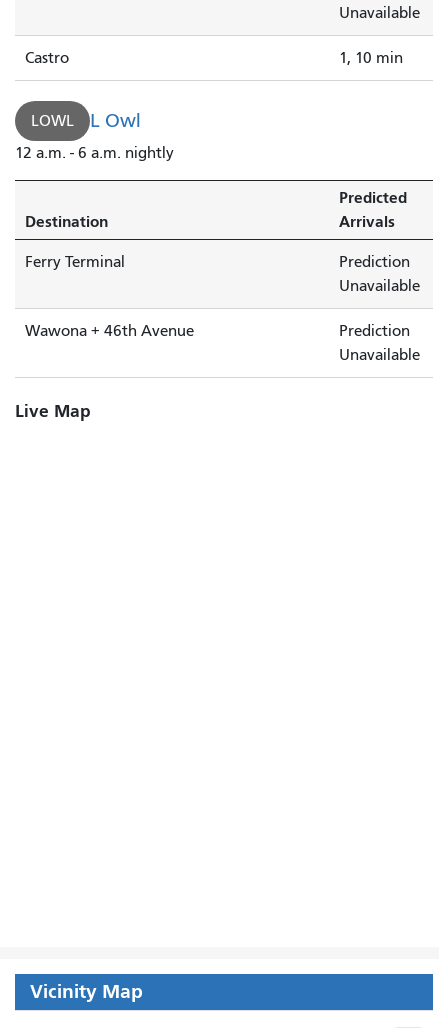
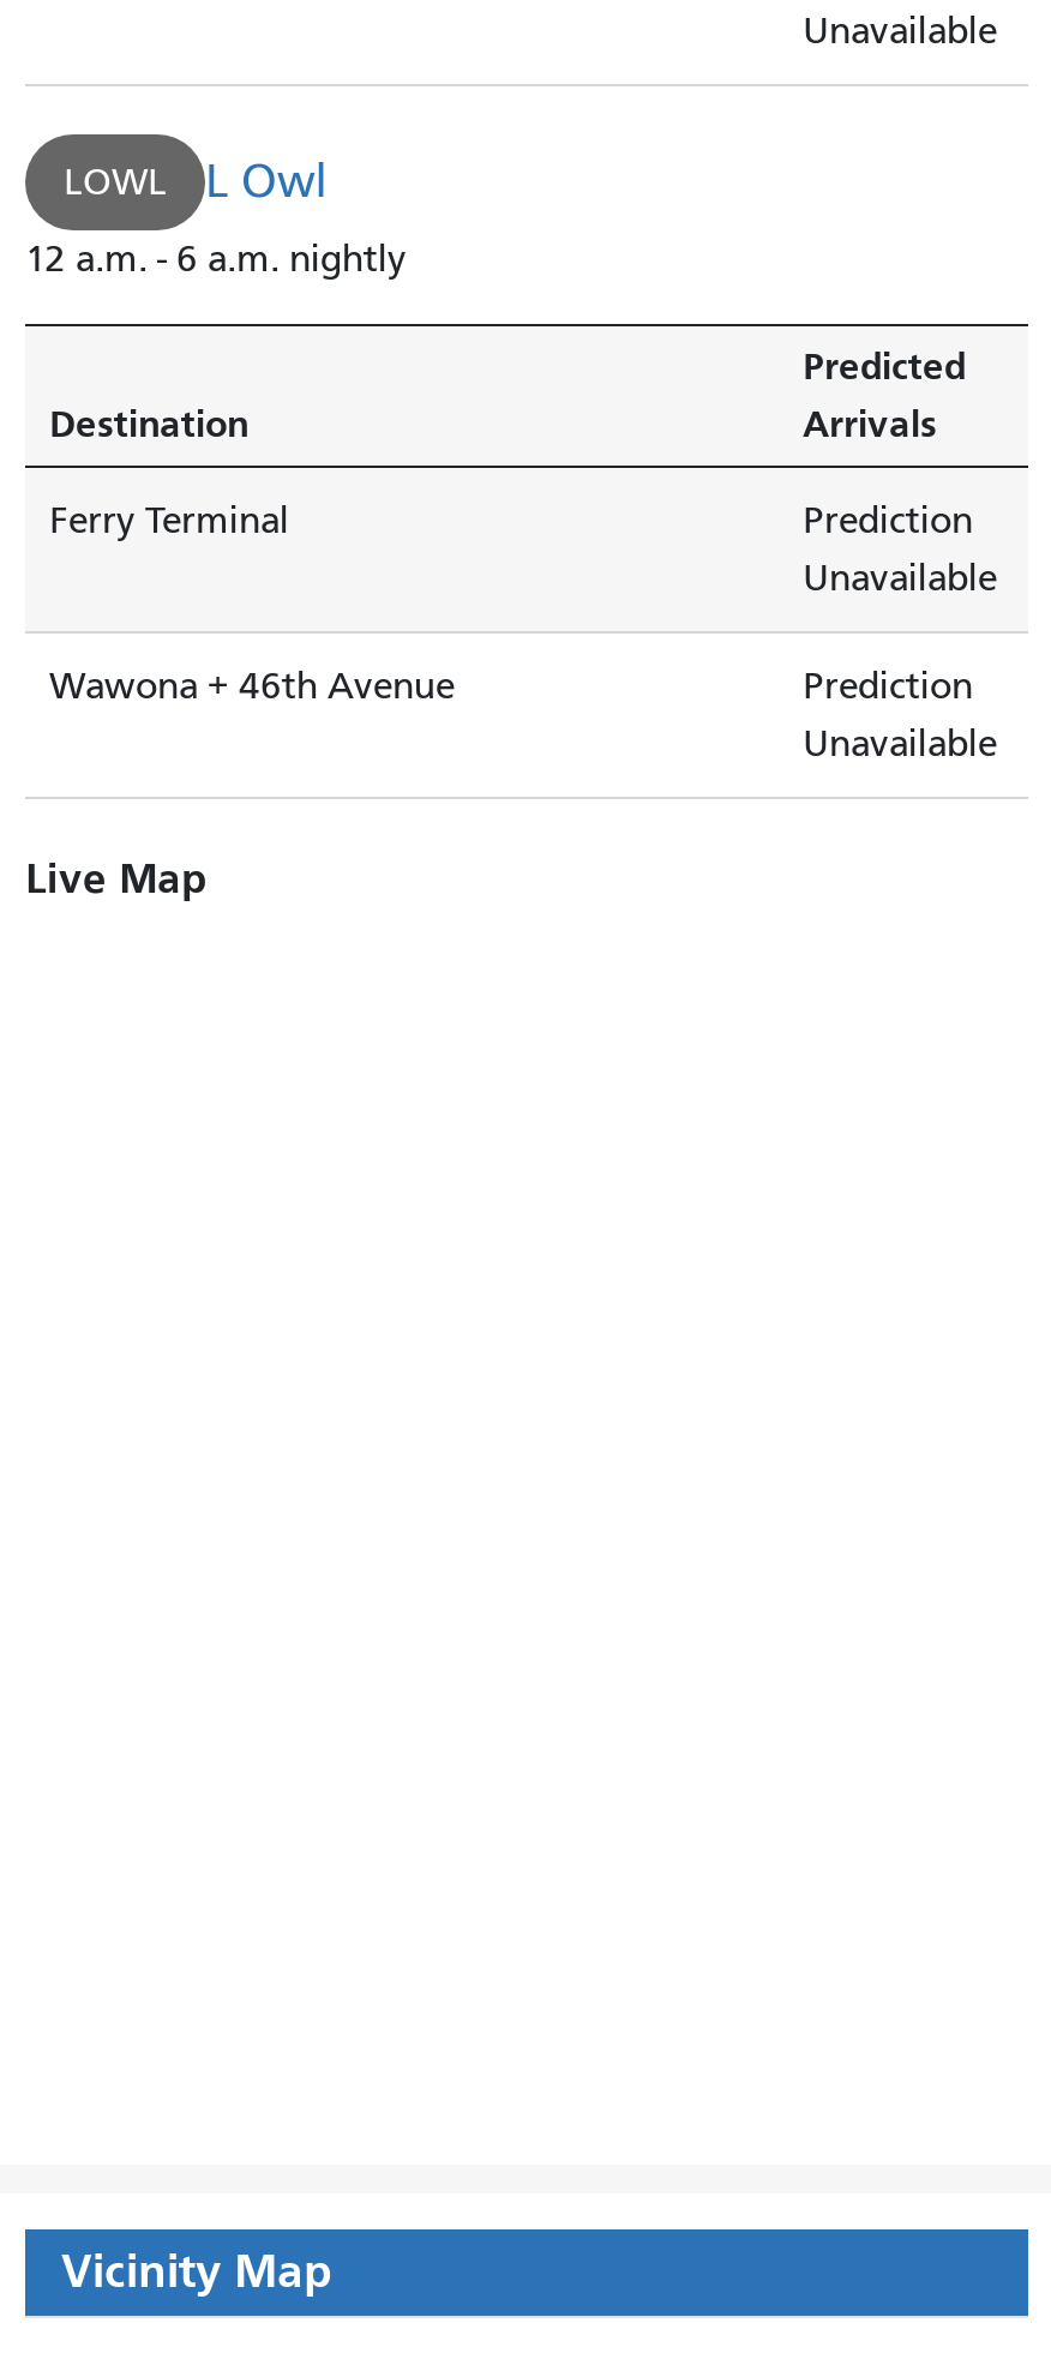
- Castro
- 1, 10 min
